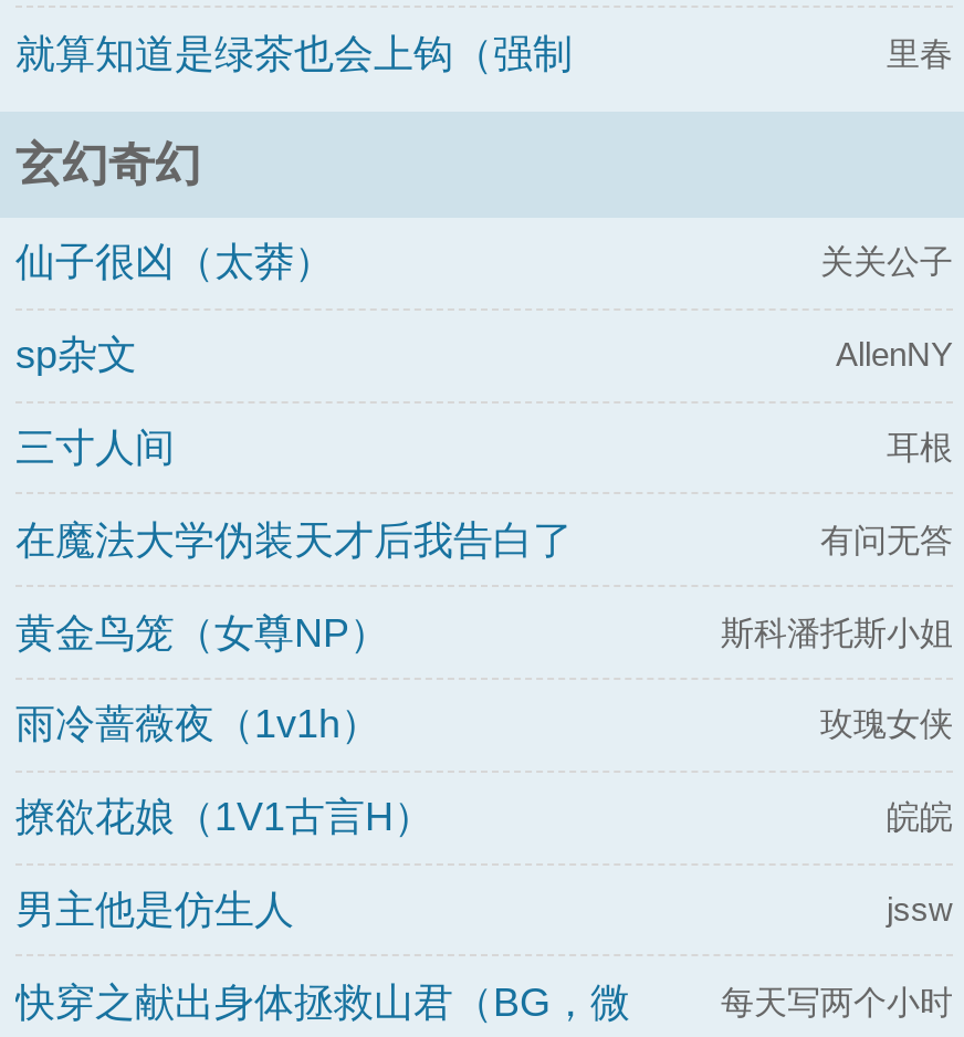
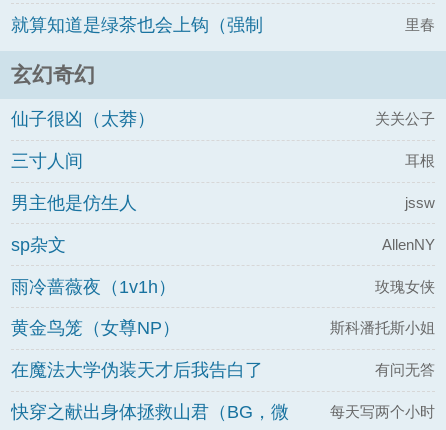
moved down: sp杂文 | AllenNY

moved down: 雨冷蔷薇夜（1v1h） | 玫瑰女侠 | 黄金鸟笼（女尊NP） | 斯科潘托斯小姐 | 在魔法大学伪装天才后我告白了 | 有问无答

- 撩欲花娘（1V1古言H）
- 皖皖

moved up: 男主他是仿生人 | jssw
